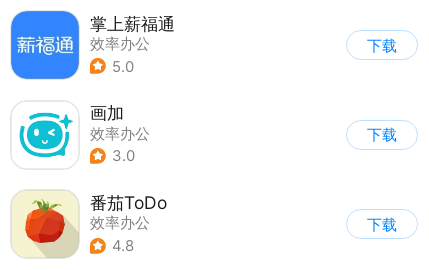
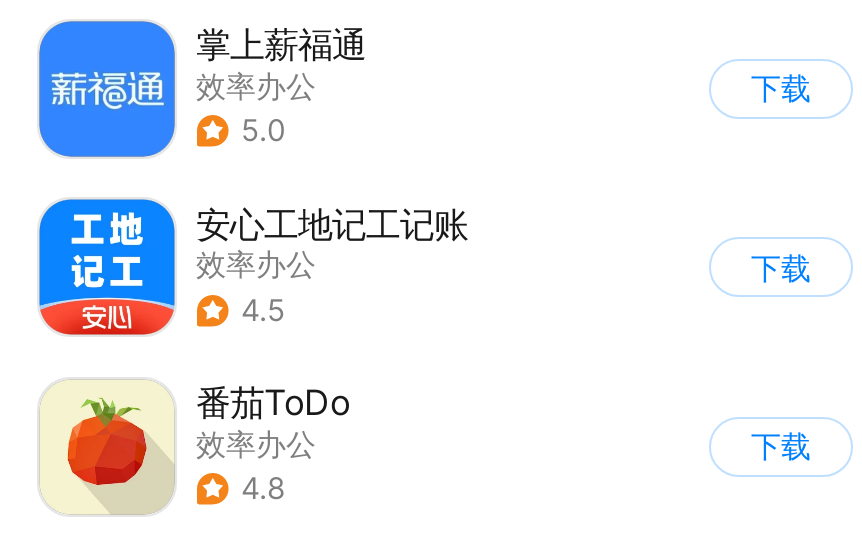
- [image]
- 画加
+ [image]
+ 安心工地记工记账

- 3.0
+ 4.5
